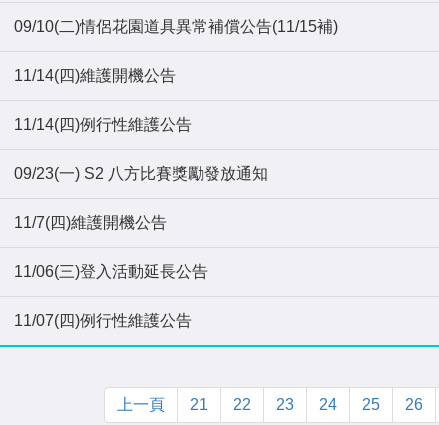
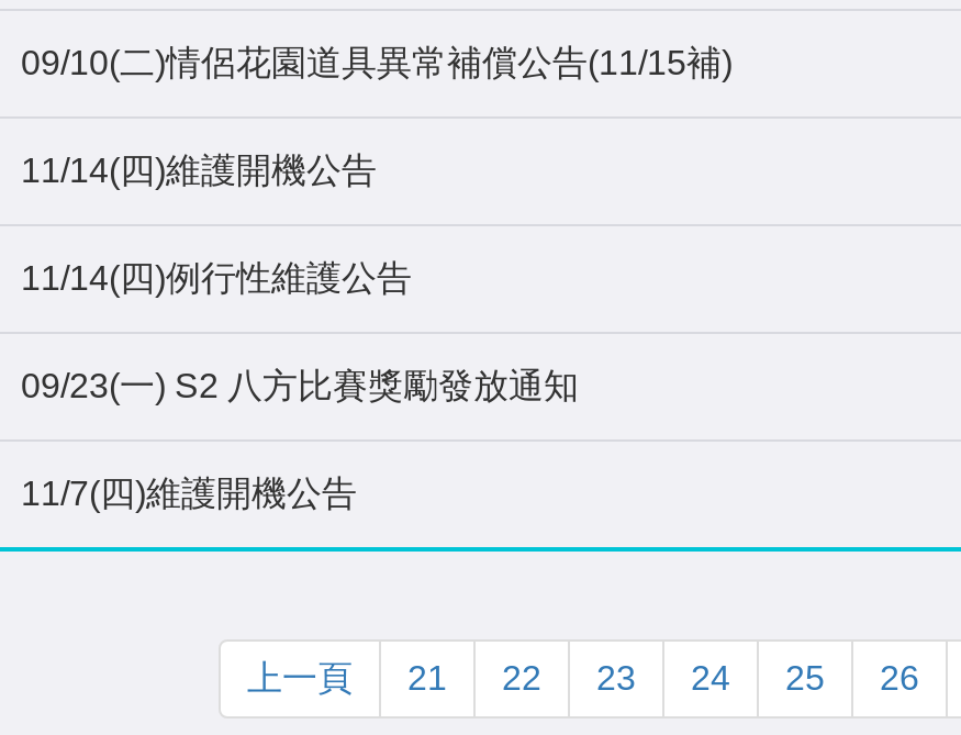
- 11/06(三)登入活動延長公告
- 11/07(四)例行性維護公告
